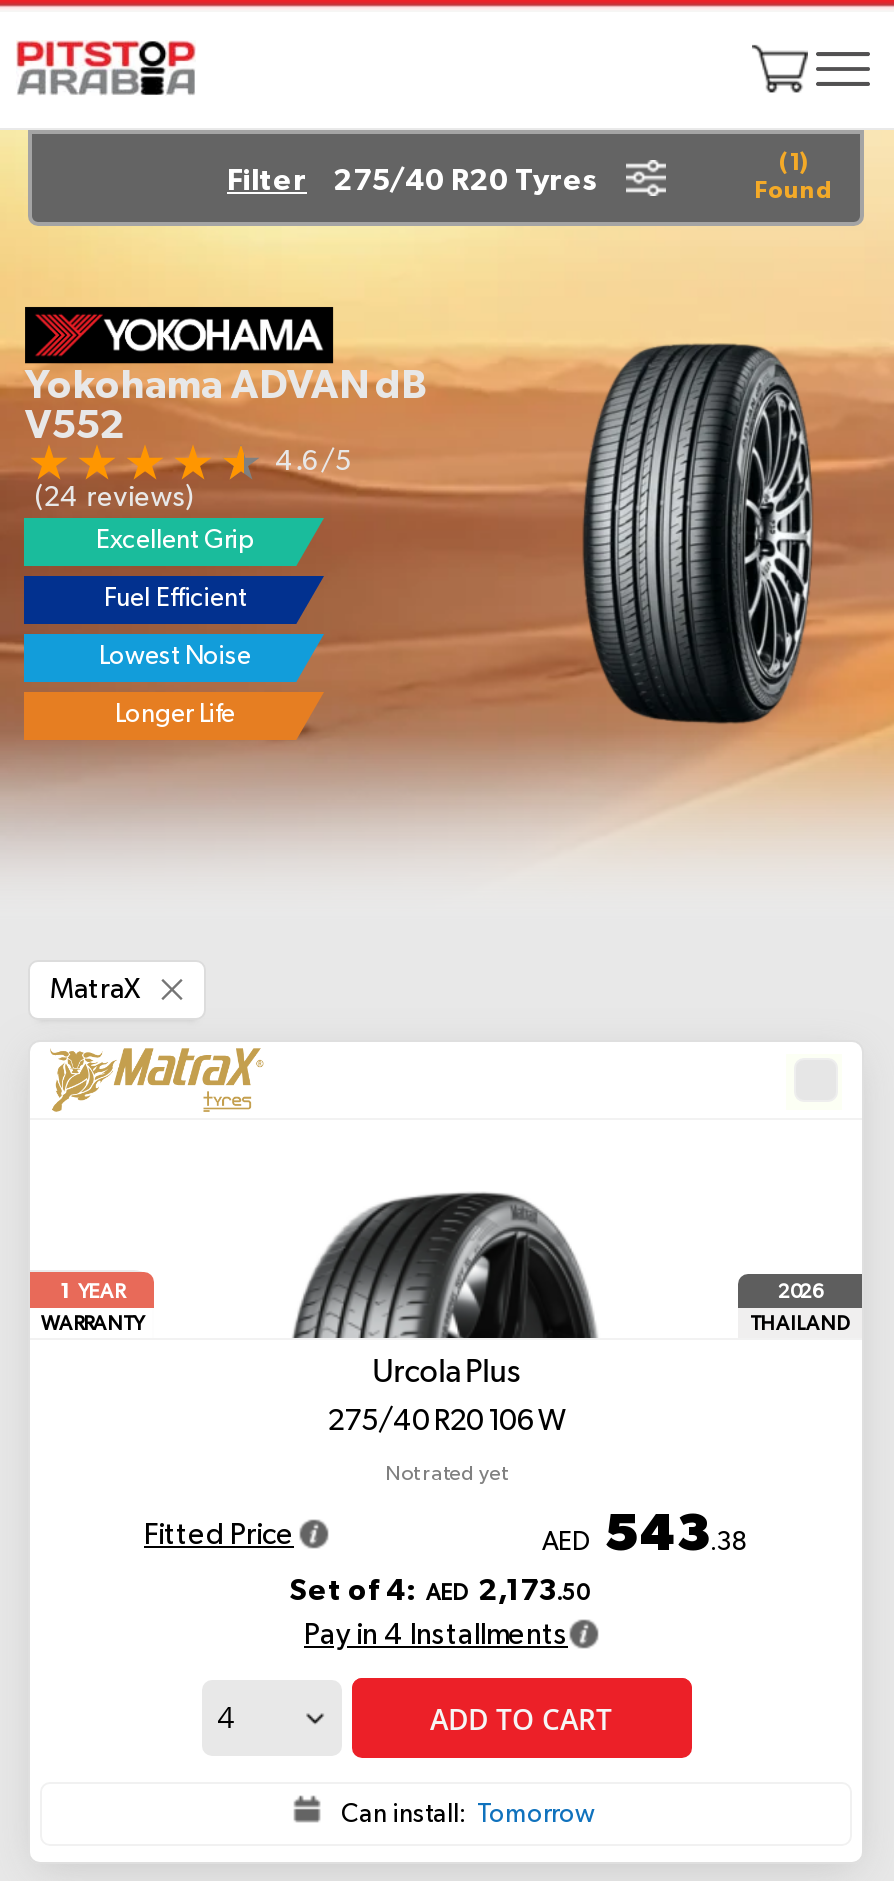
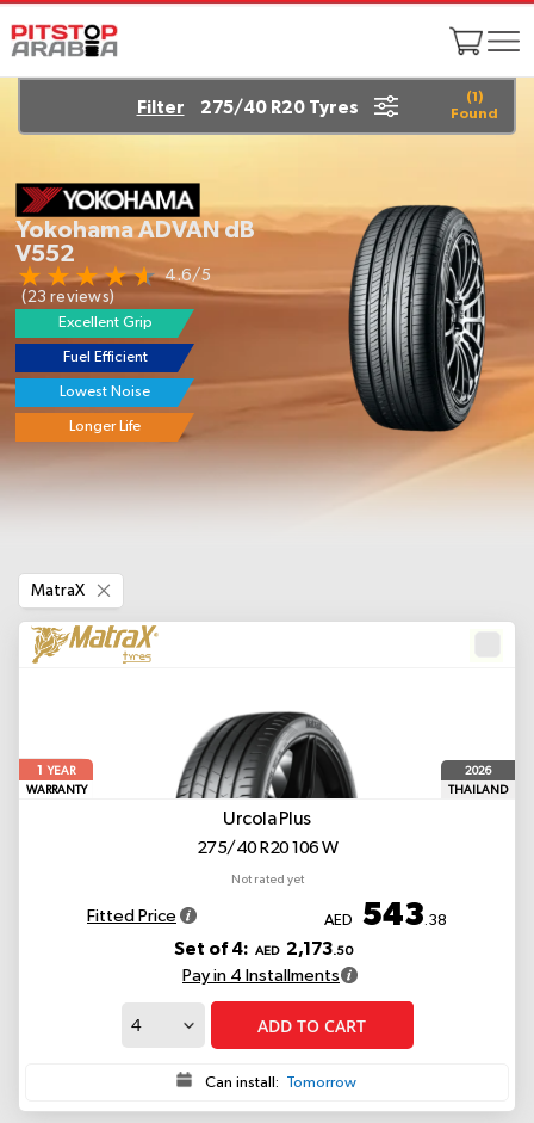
- (24 reviews)
+ (23 reviews)
